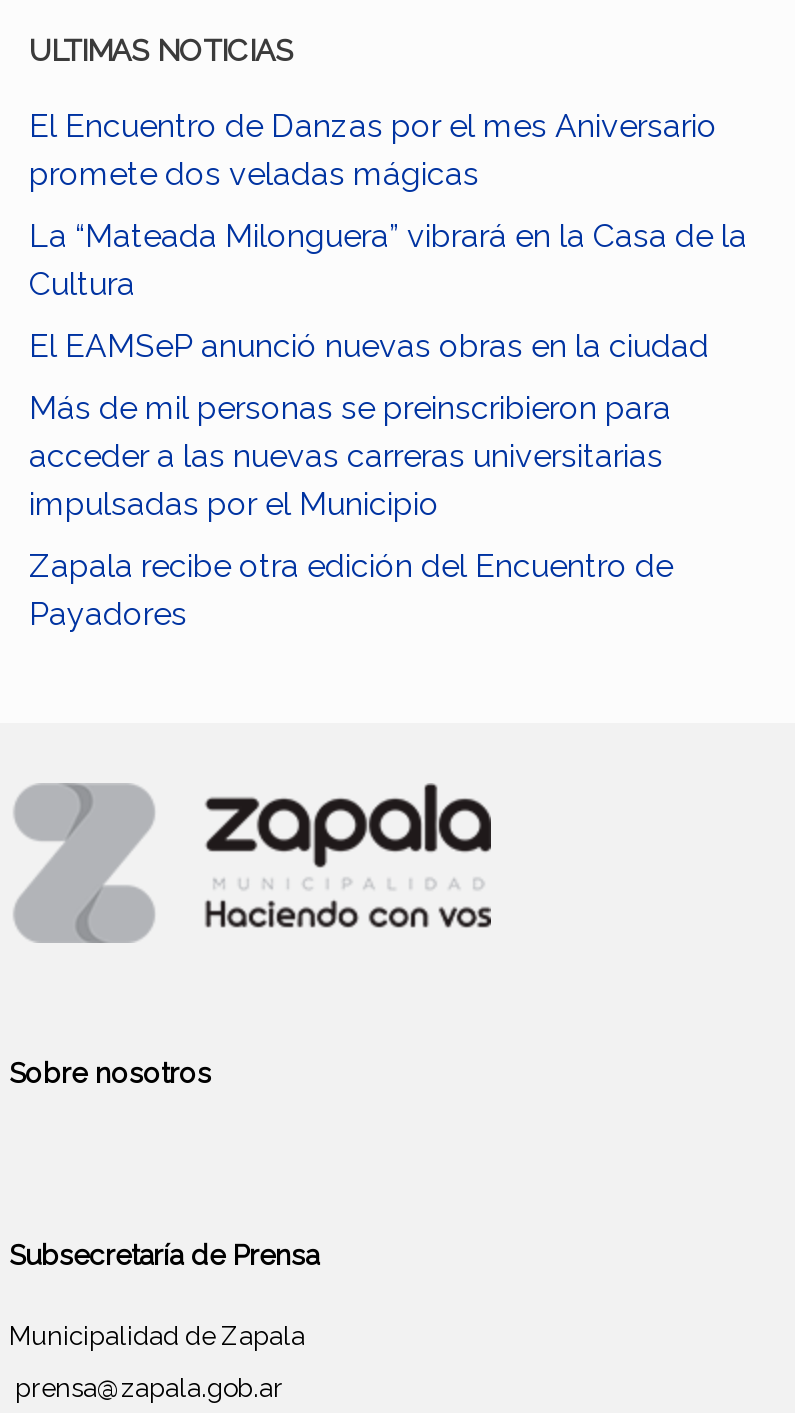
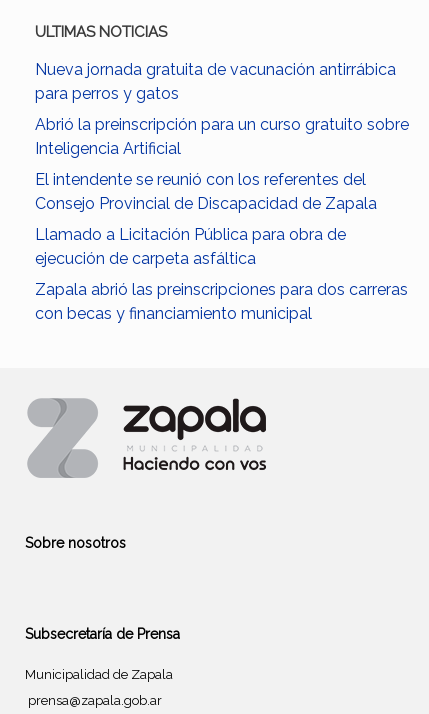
- El Encuentro de Danzas por el mes Aniversario
- promete dos veladas mágicas
+ Nueva jornada gratuita de vacunación antirrábica
+ para perros y gatos

- La “Mateada Milonguera” vibrará en la Casa de la
- Cultura
+ Abrió la preinscripción para un curso gratuito sobre
+ Inteligencia Artificial

- El EAMSeP anunció nuevas obras en la ciudad
+ El intendente se reunió con los referentes del
+ Consejo Provincial de Discapacidad de Zapala

- Más de mil personas se preinscribieron para
- acceder a las nuevas carreras universitarias
- impulsadas por el Municipio
+ Llamado a Licitación Pública para obra de
+ ejecución de carpeta asfáltica

- Zapala recibe otra edición del Encuentro de
- Payadores
+ Zapala abrió las preinscripciones para dos carreras
+ con becas y financiamiento municipal
